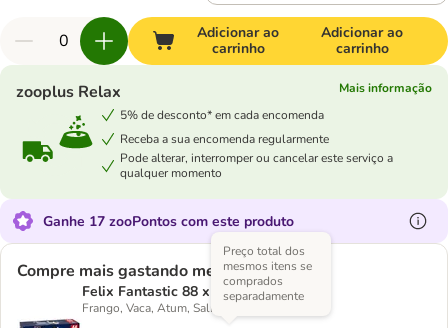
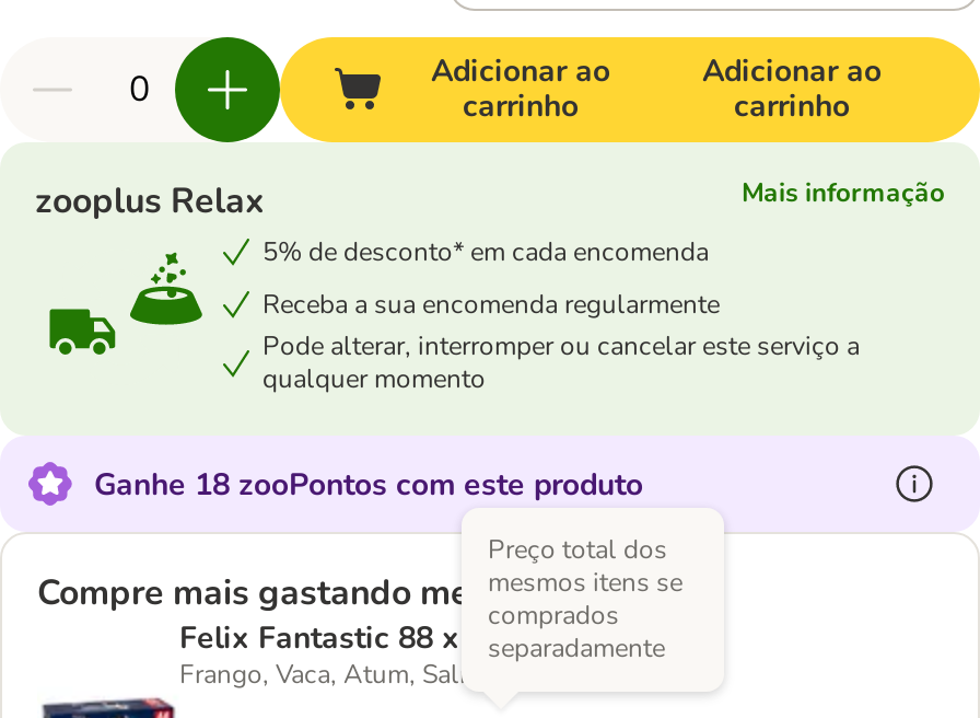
- Ganhe 17 zooPontos com este produto
+ Ganhe 18 zooPontos com este produto
